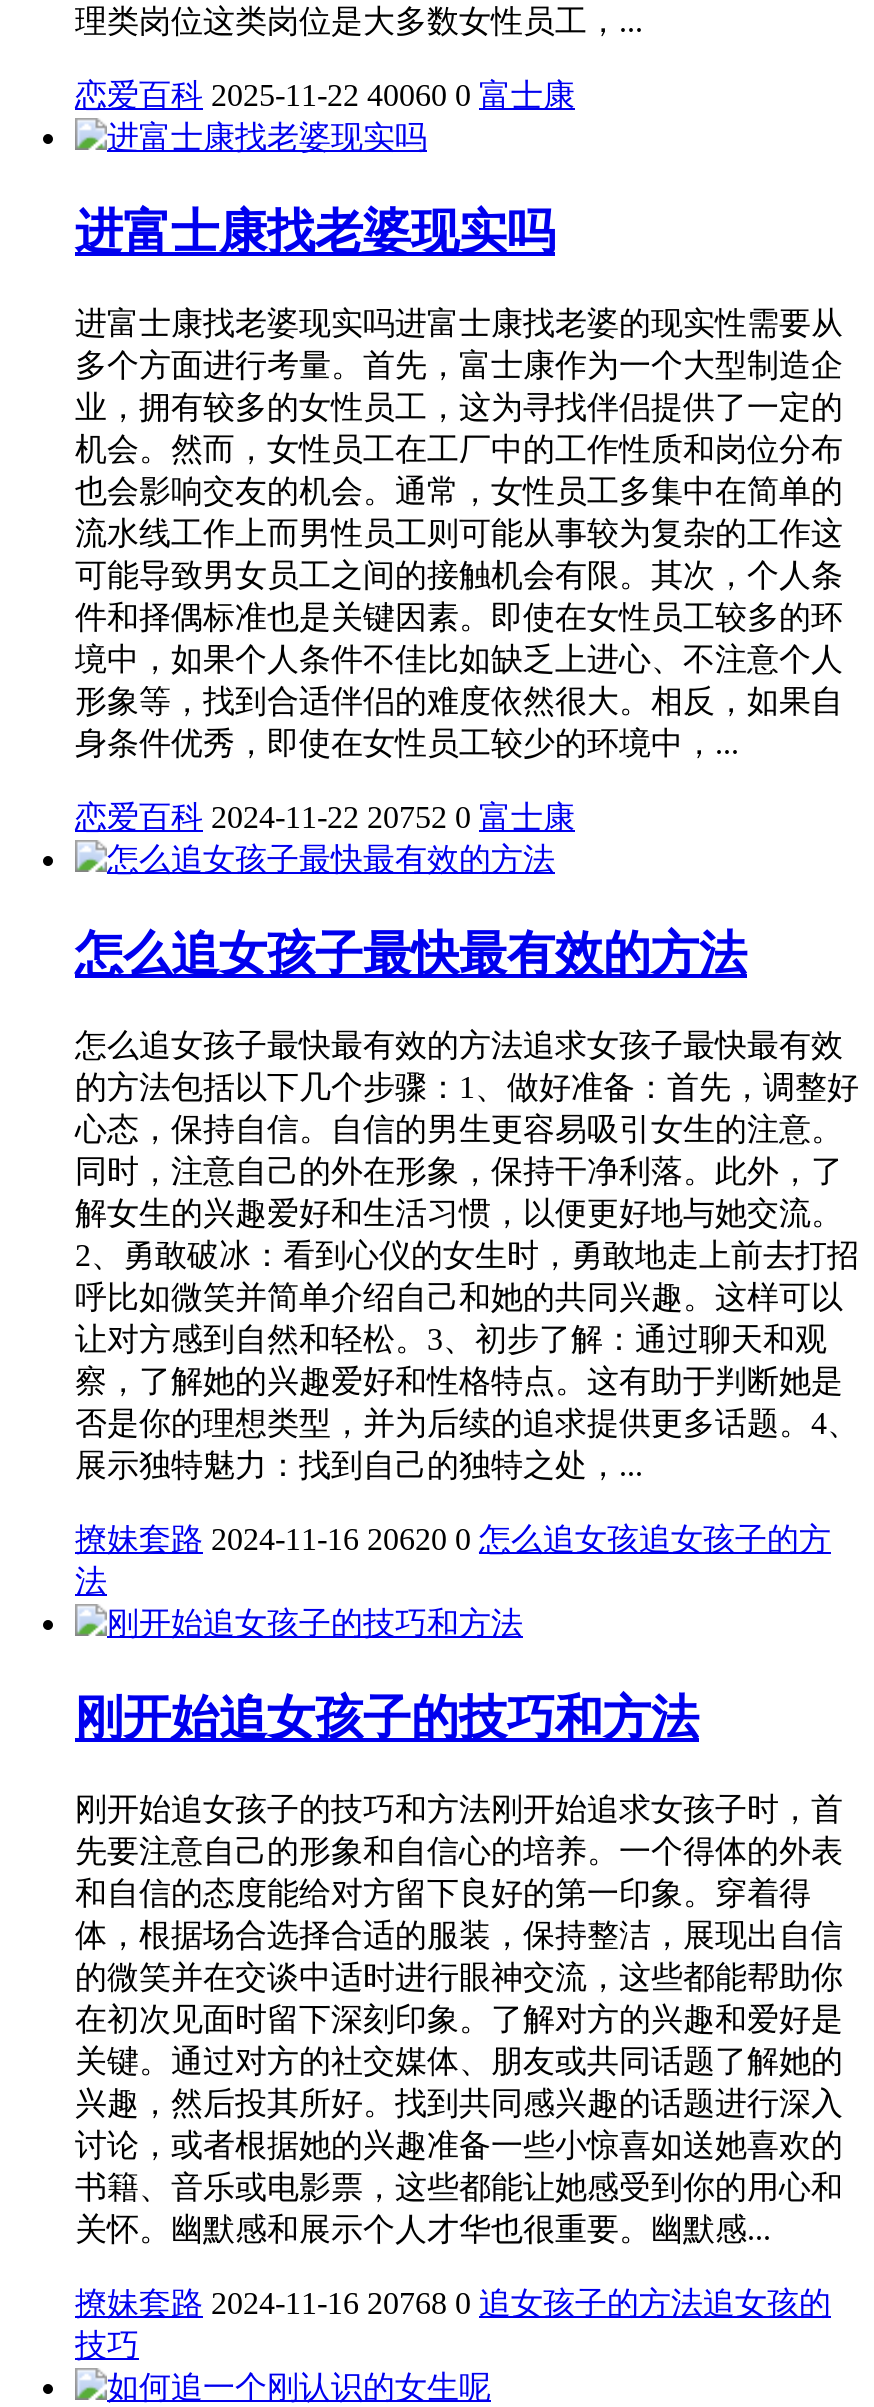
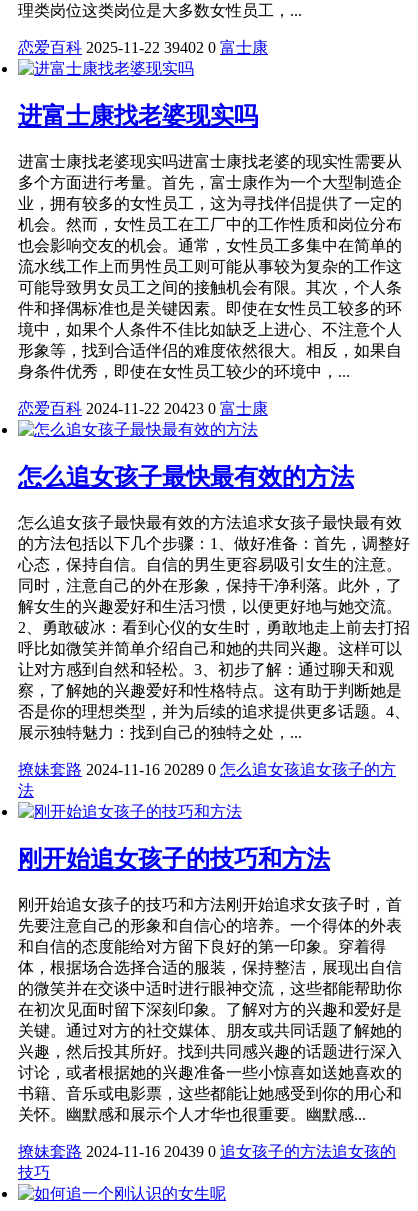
- 恋爱百科 2025-11-22 40060 0 富士康
+ 恋爱百科 2025-11-22 39402 0 富士康

- 恋爱百科 2024-11-22 20752 0 富士康
+ 恋爱百科 2024-11-22 20423 0 富士康

- 撩妹套路 2024-11-16 20620 0 怎么追女孩追女孩子的方
+ 撩妹套路 2024-11-16 20289 0 怎么追女孩追女孩子的方

- 撩妹套路 2024-11-16 20768 0 追女孩子的方法追女孩的
+ 撩妹套路 2024-11-16 20439 0 追女孩子的方法追女孩的
